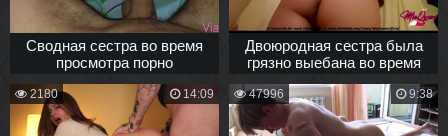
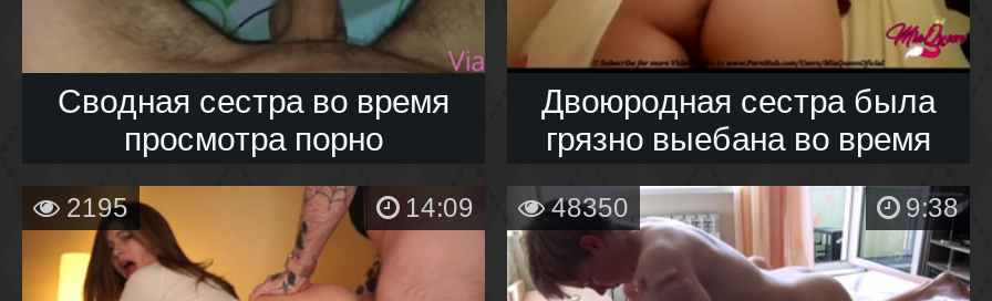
- 2180
+ 2195

- 47996
+ 48350
